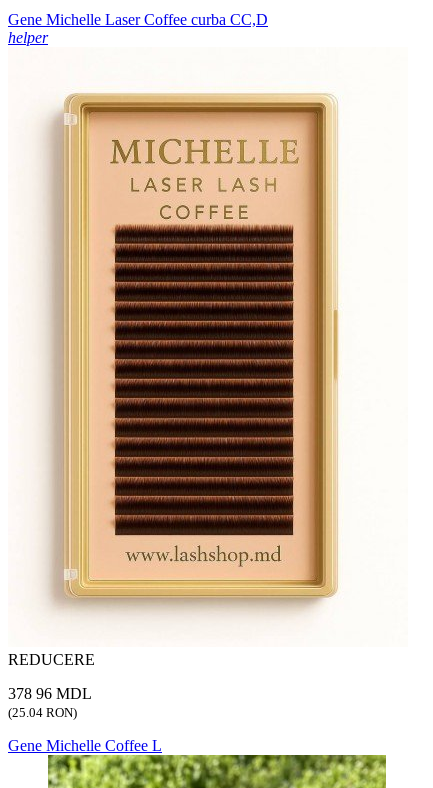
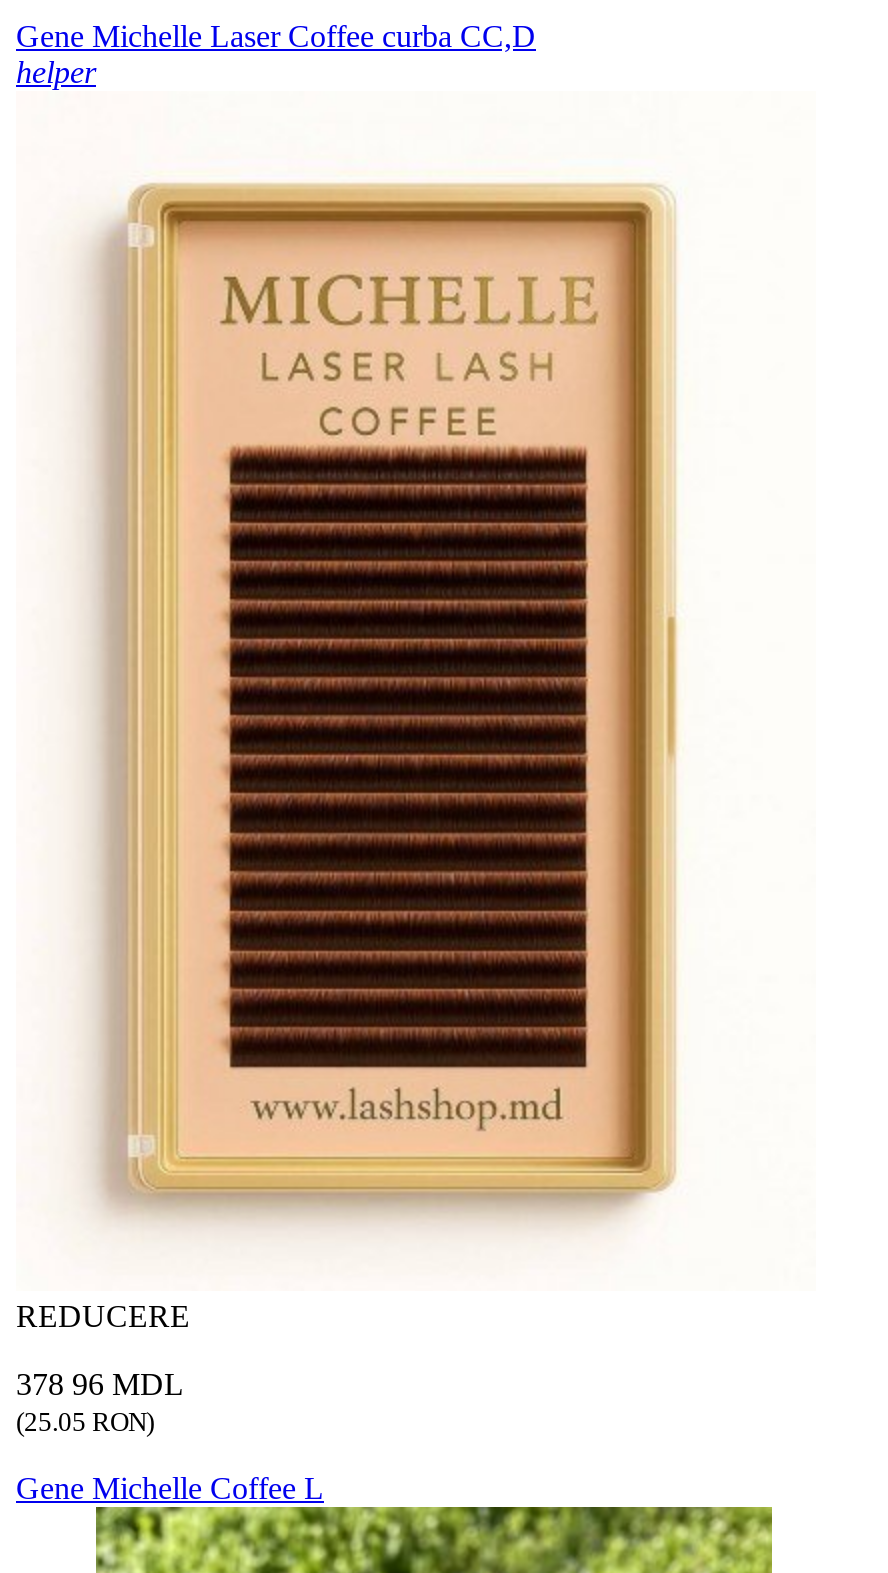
- (25.04 RON)
+ (25.05 RON)
